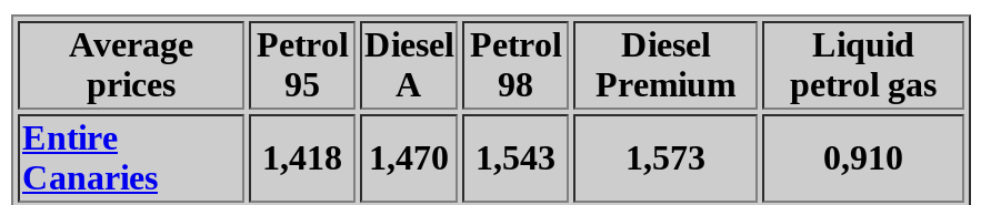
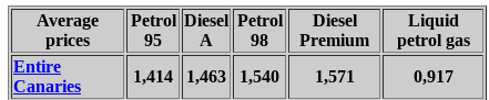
- 1,418
+ 1,414

- 1,470
+ 1,463

- 1,543
+ 1,540

- 1,573
+ 1,571

- 0,910
+ 0,917
